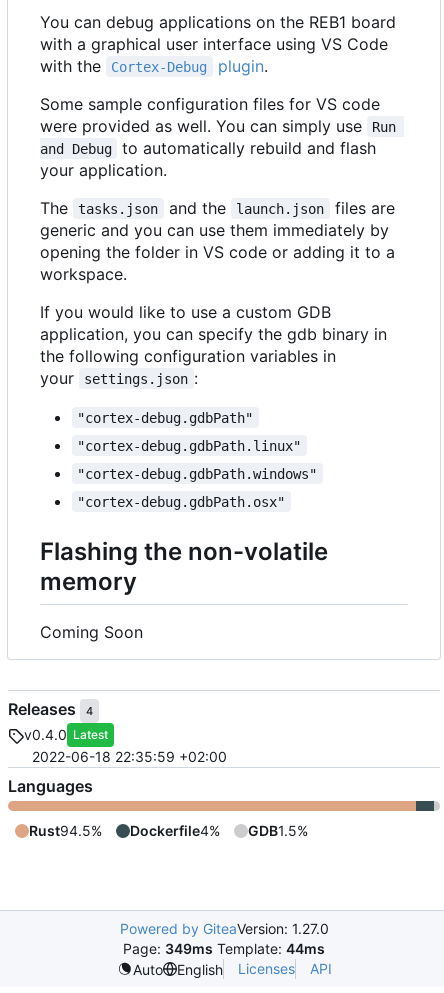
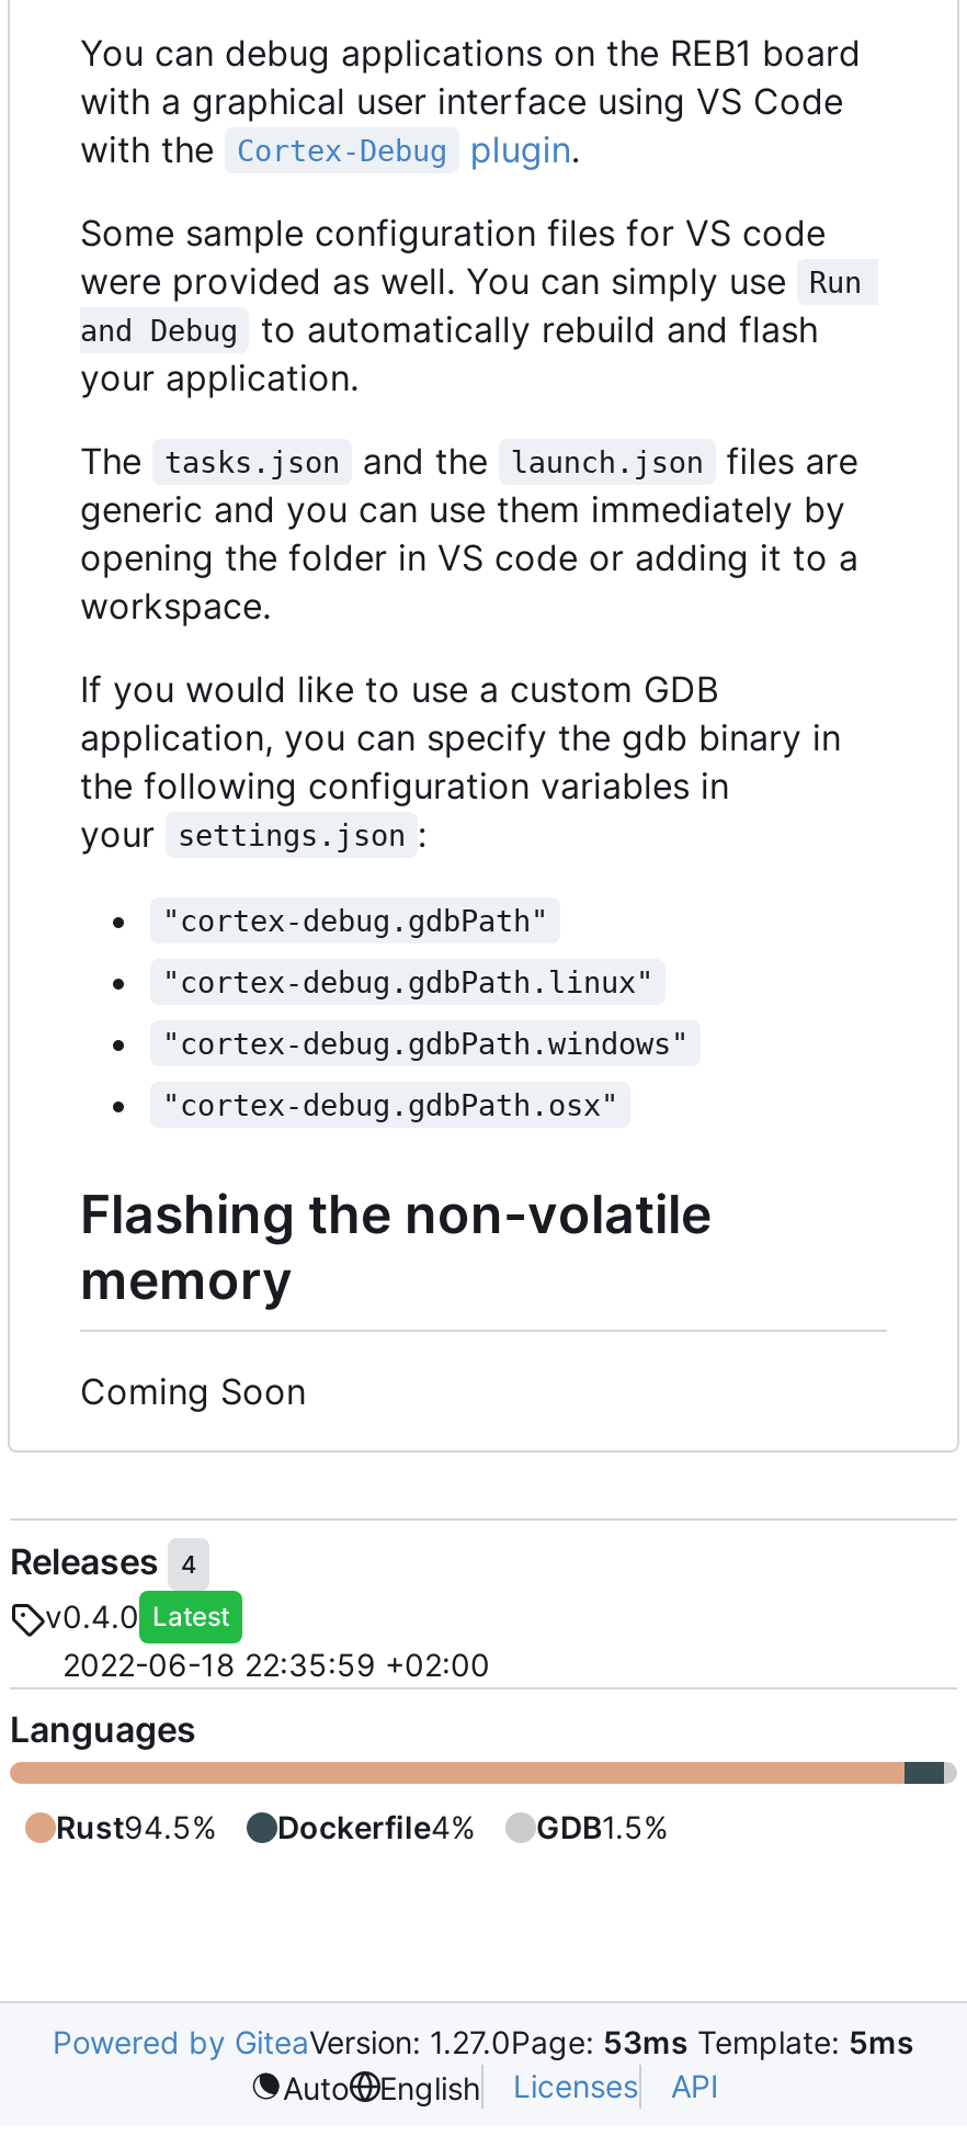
- Powered by GiteaVersion: 1.27.0
- Page: 349ms Template: 44ms
+ Powered by GiteaVersion: 1.27.0Page: 53ms Template: 5ms
